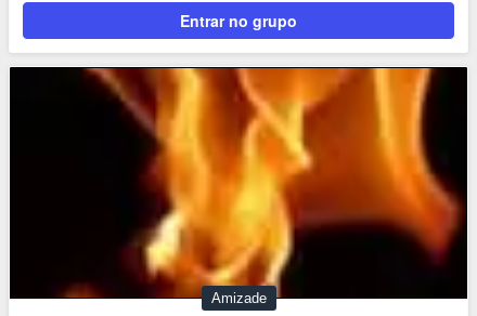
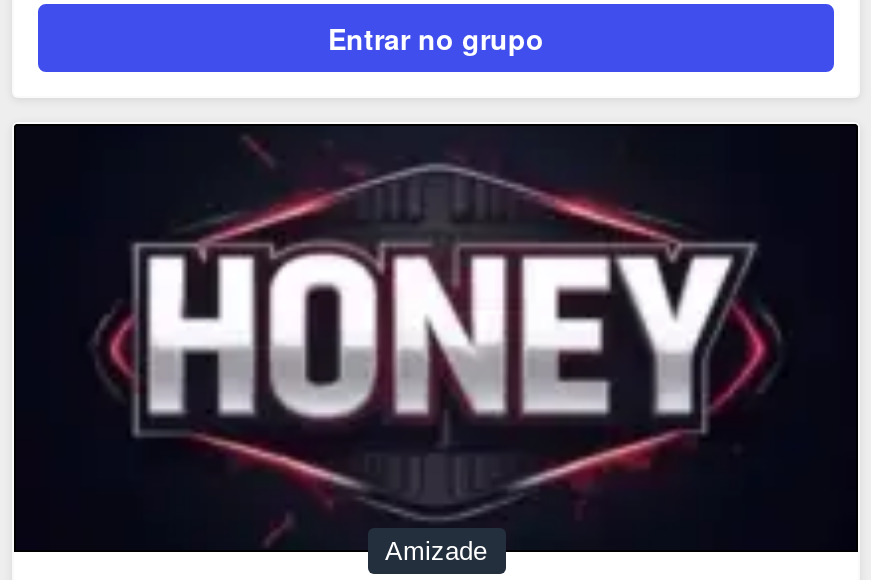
- [image]
+ [image]
